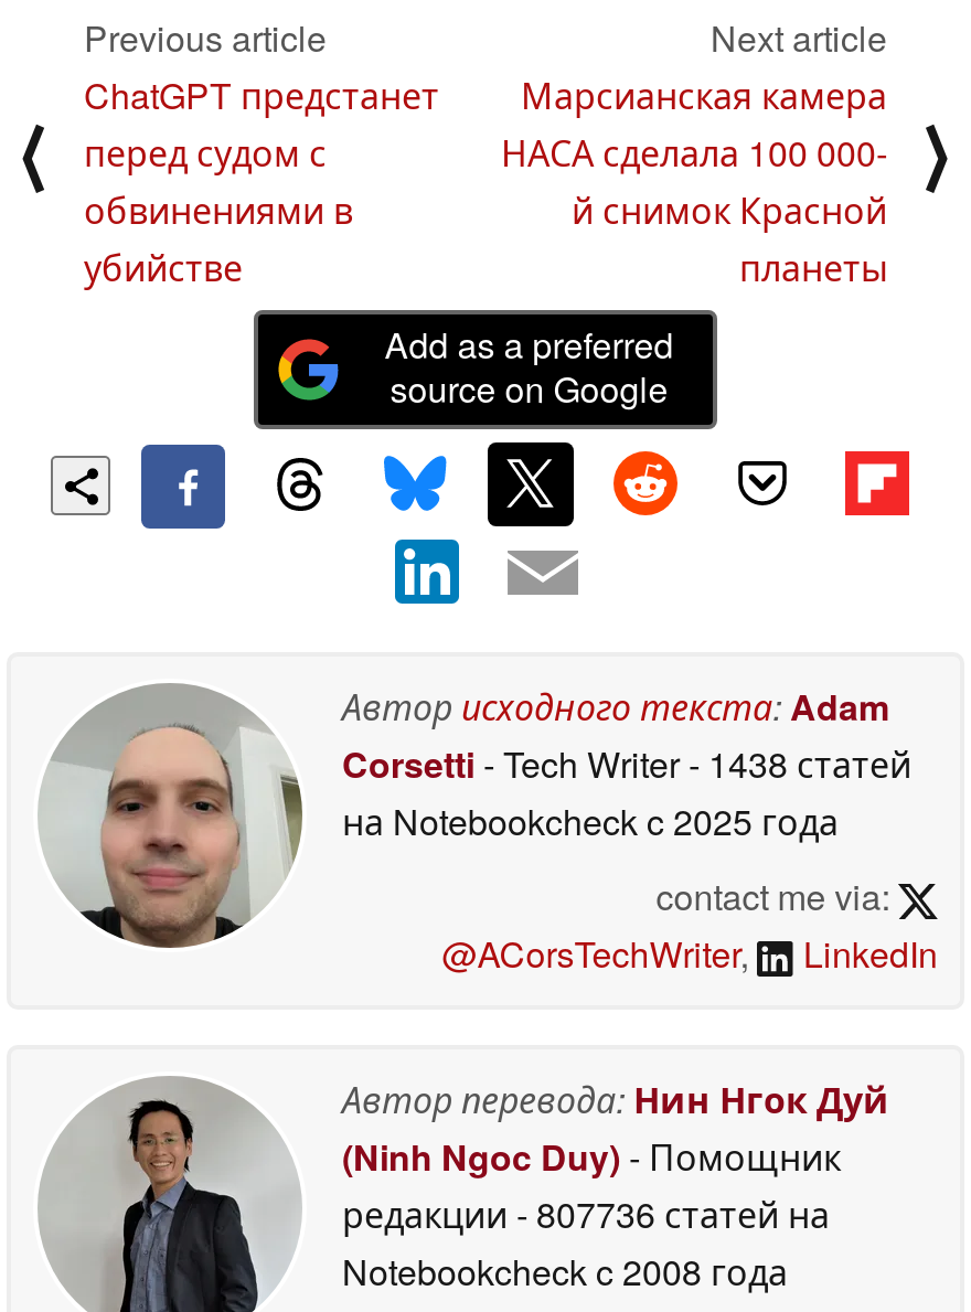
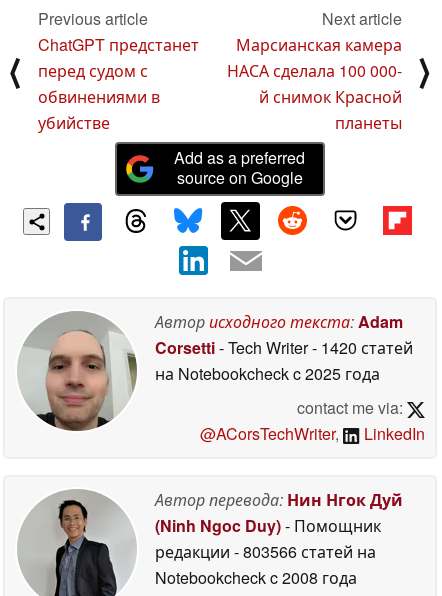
- Corsetti - Tech Writer - 1438 статей
+ Corsetti - Tech Writer - 1420 статей

- редакции - 807736 статей на
+ редакции - 803566 статей на
